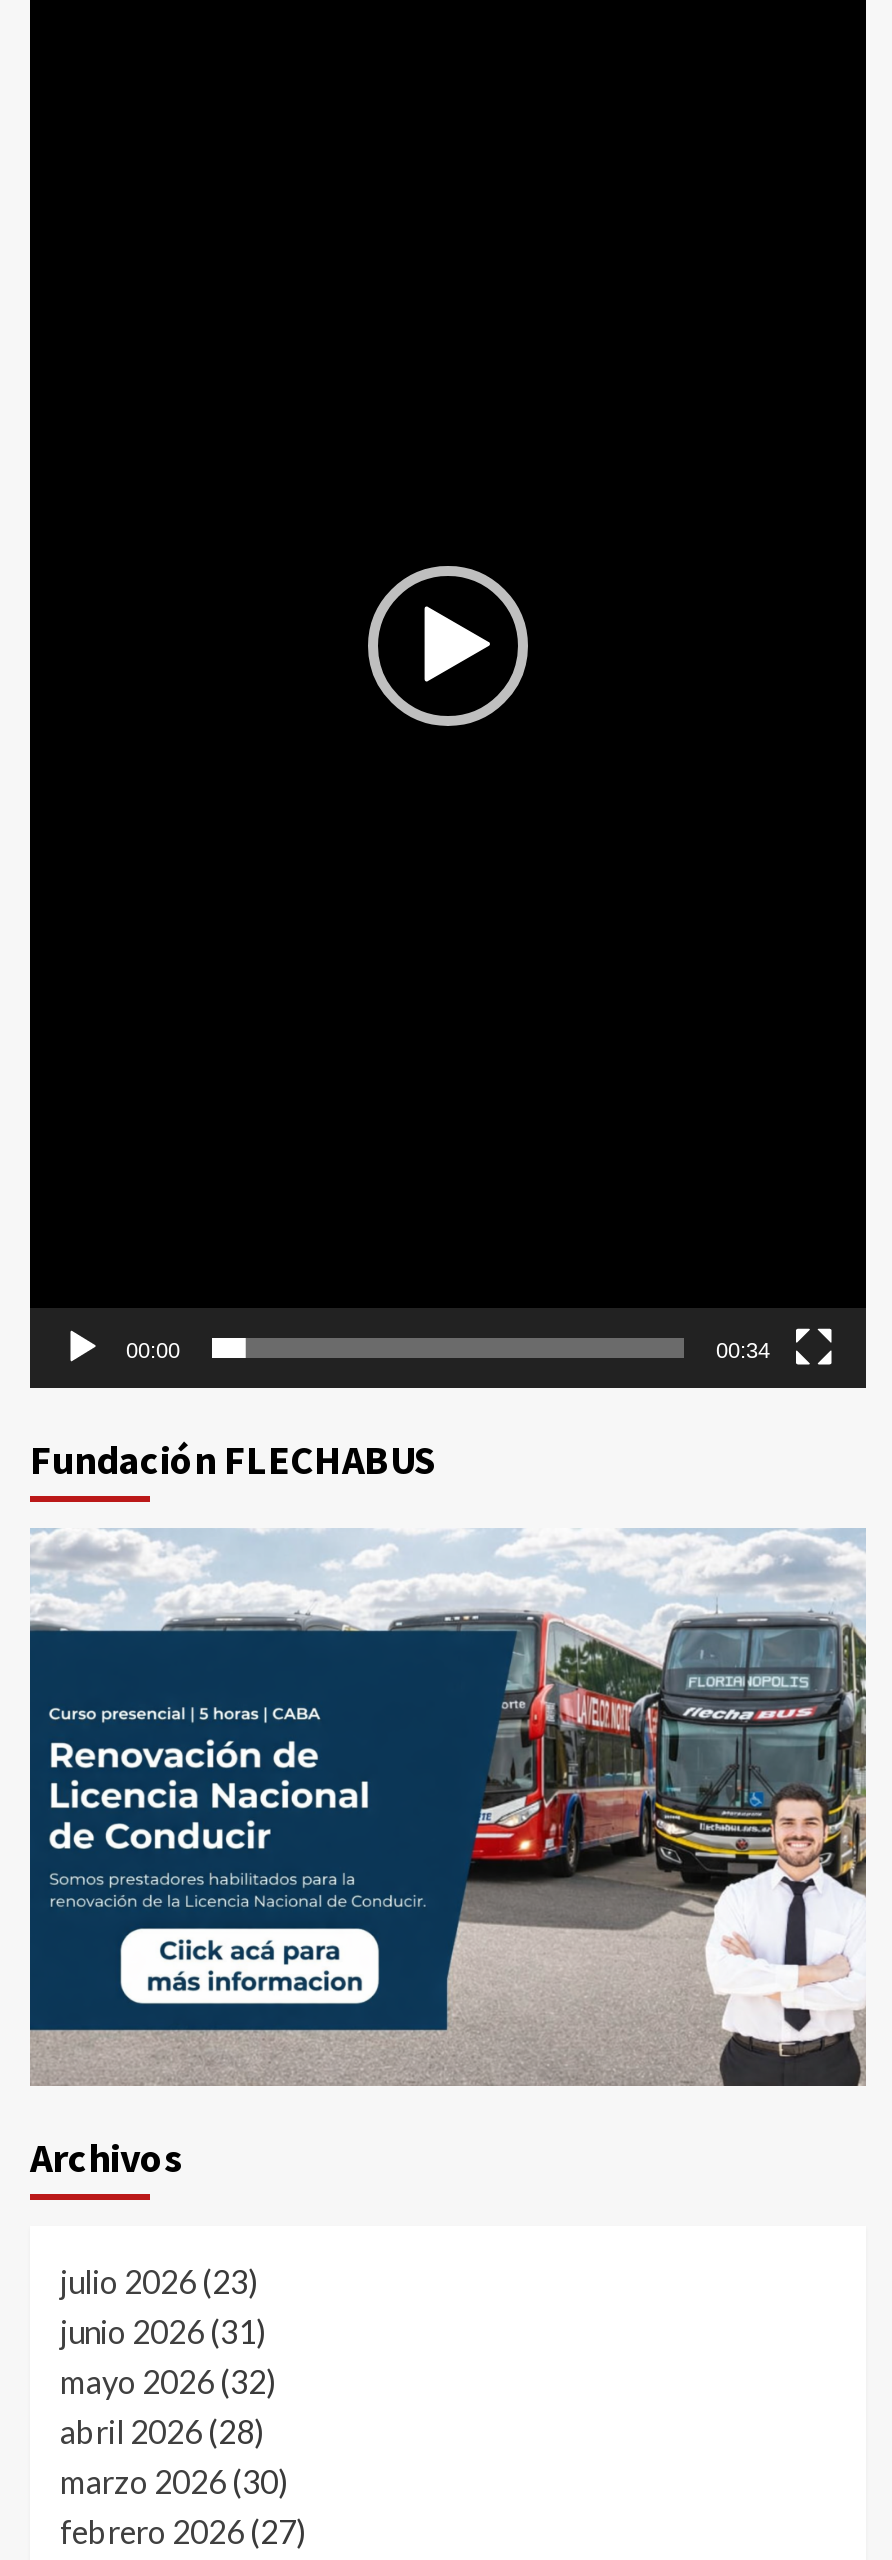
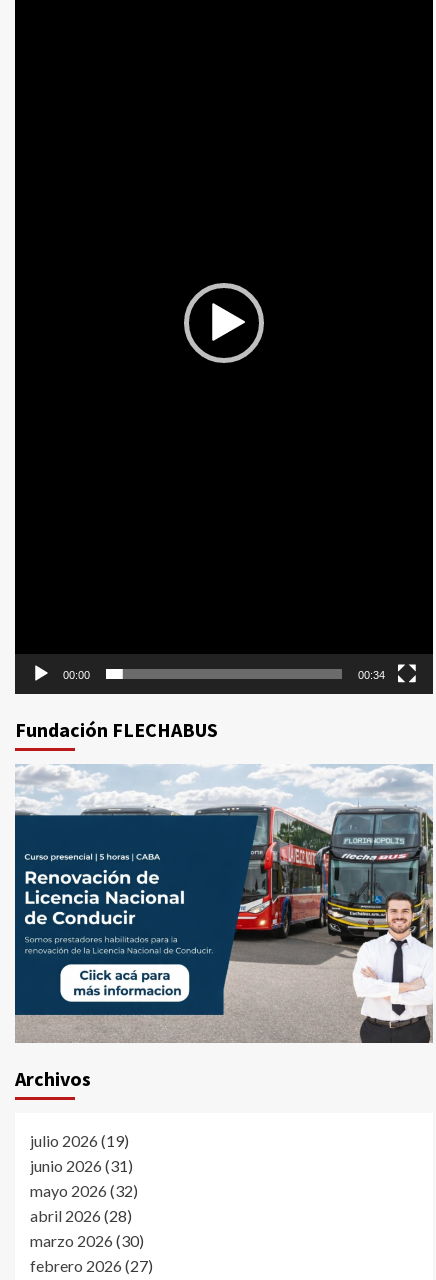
- julio 2026 (23)
+ julio 2026 (19)
